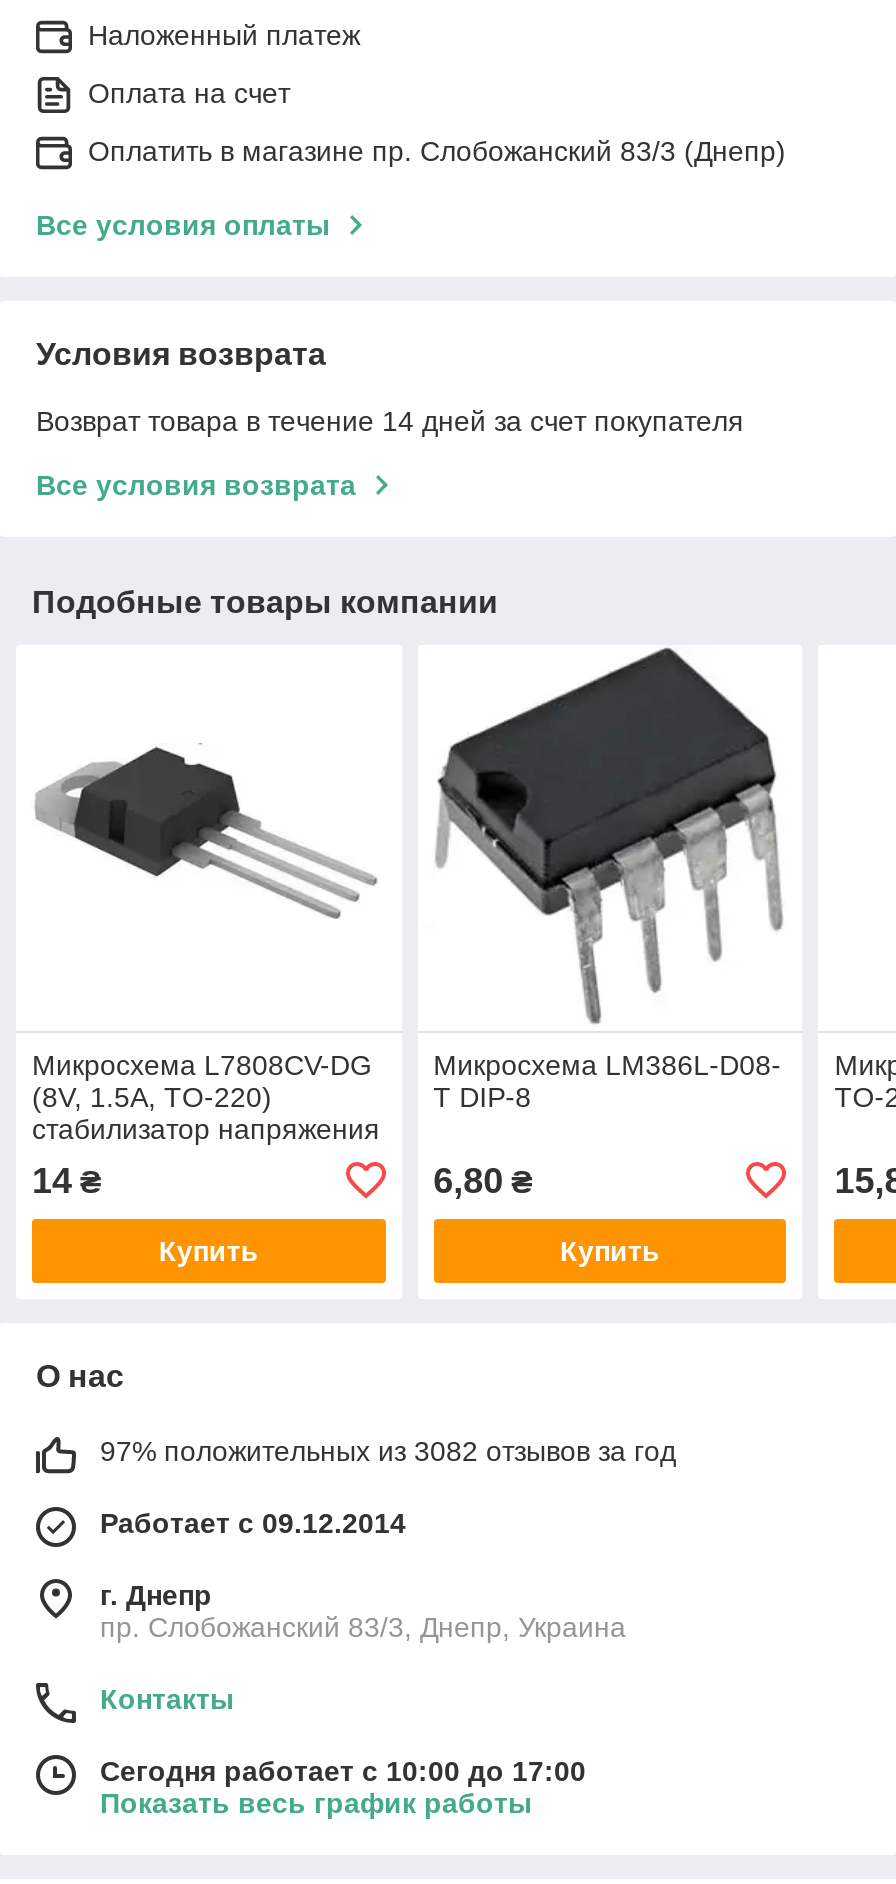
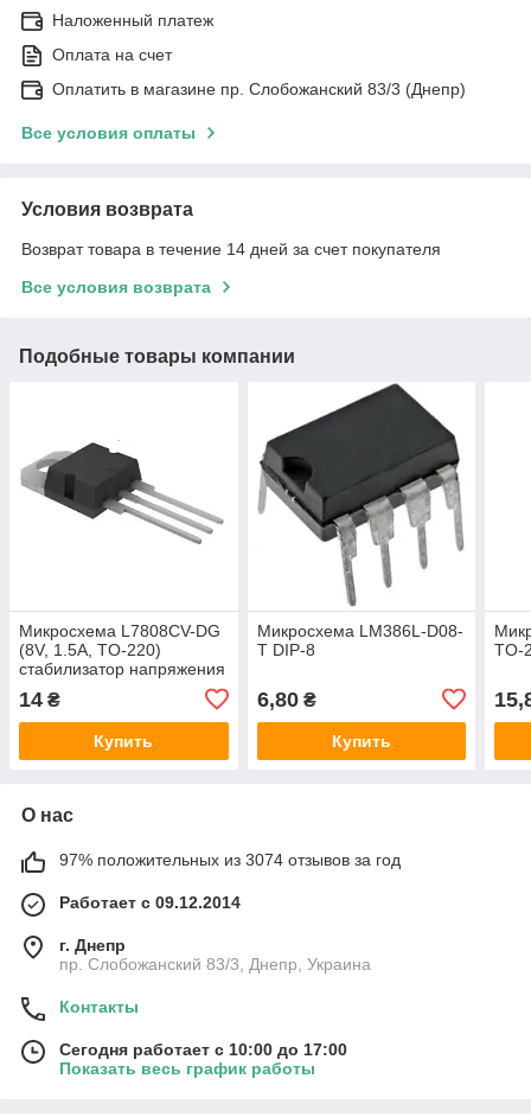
- 97% положительных из 3082 отзывов за год
+ 97% положительных из 3074 отзывов за год
